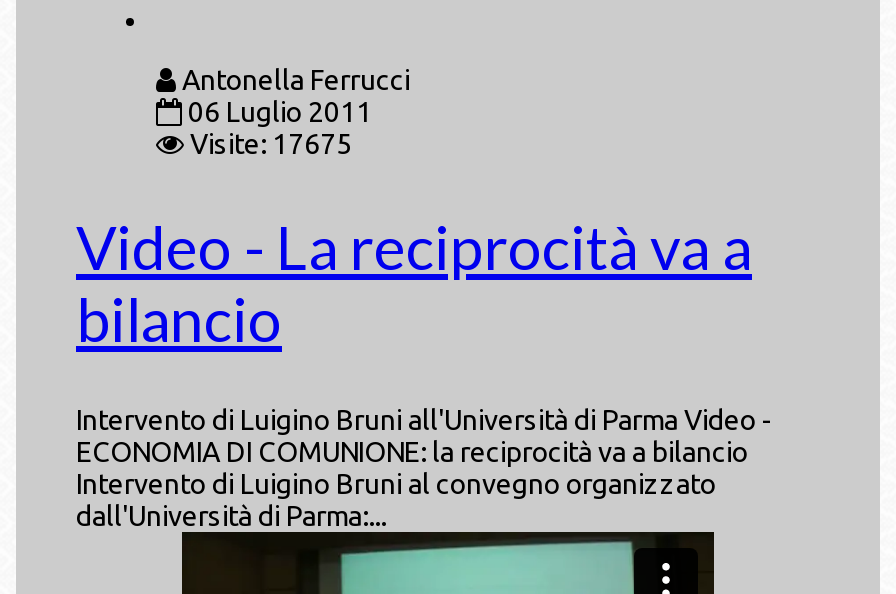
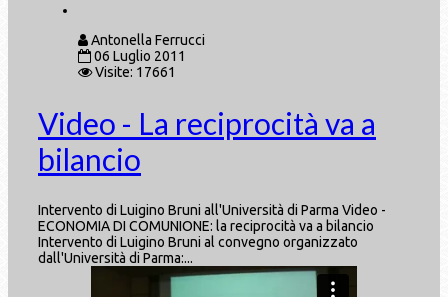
- Visite: 17675
+ Visite: 17661
